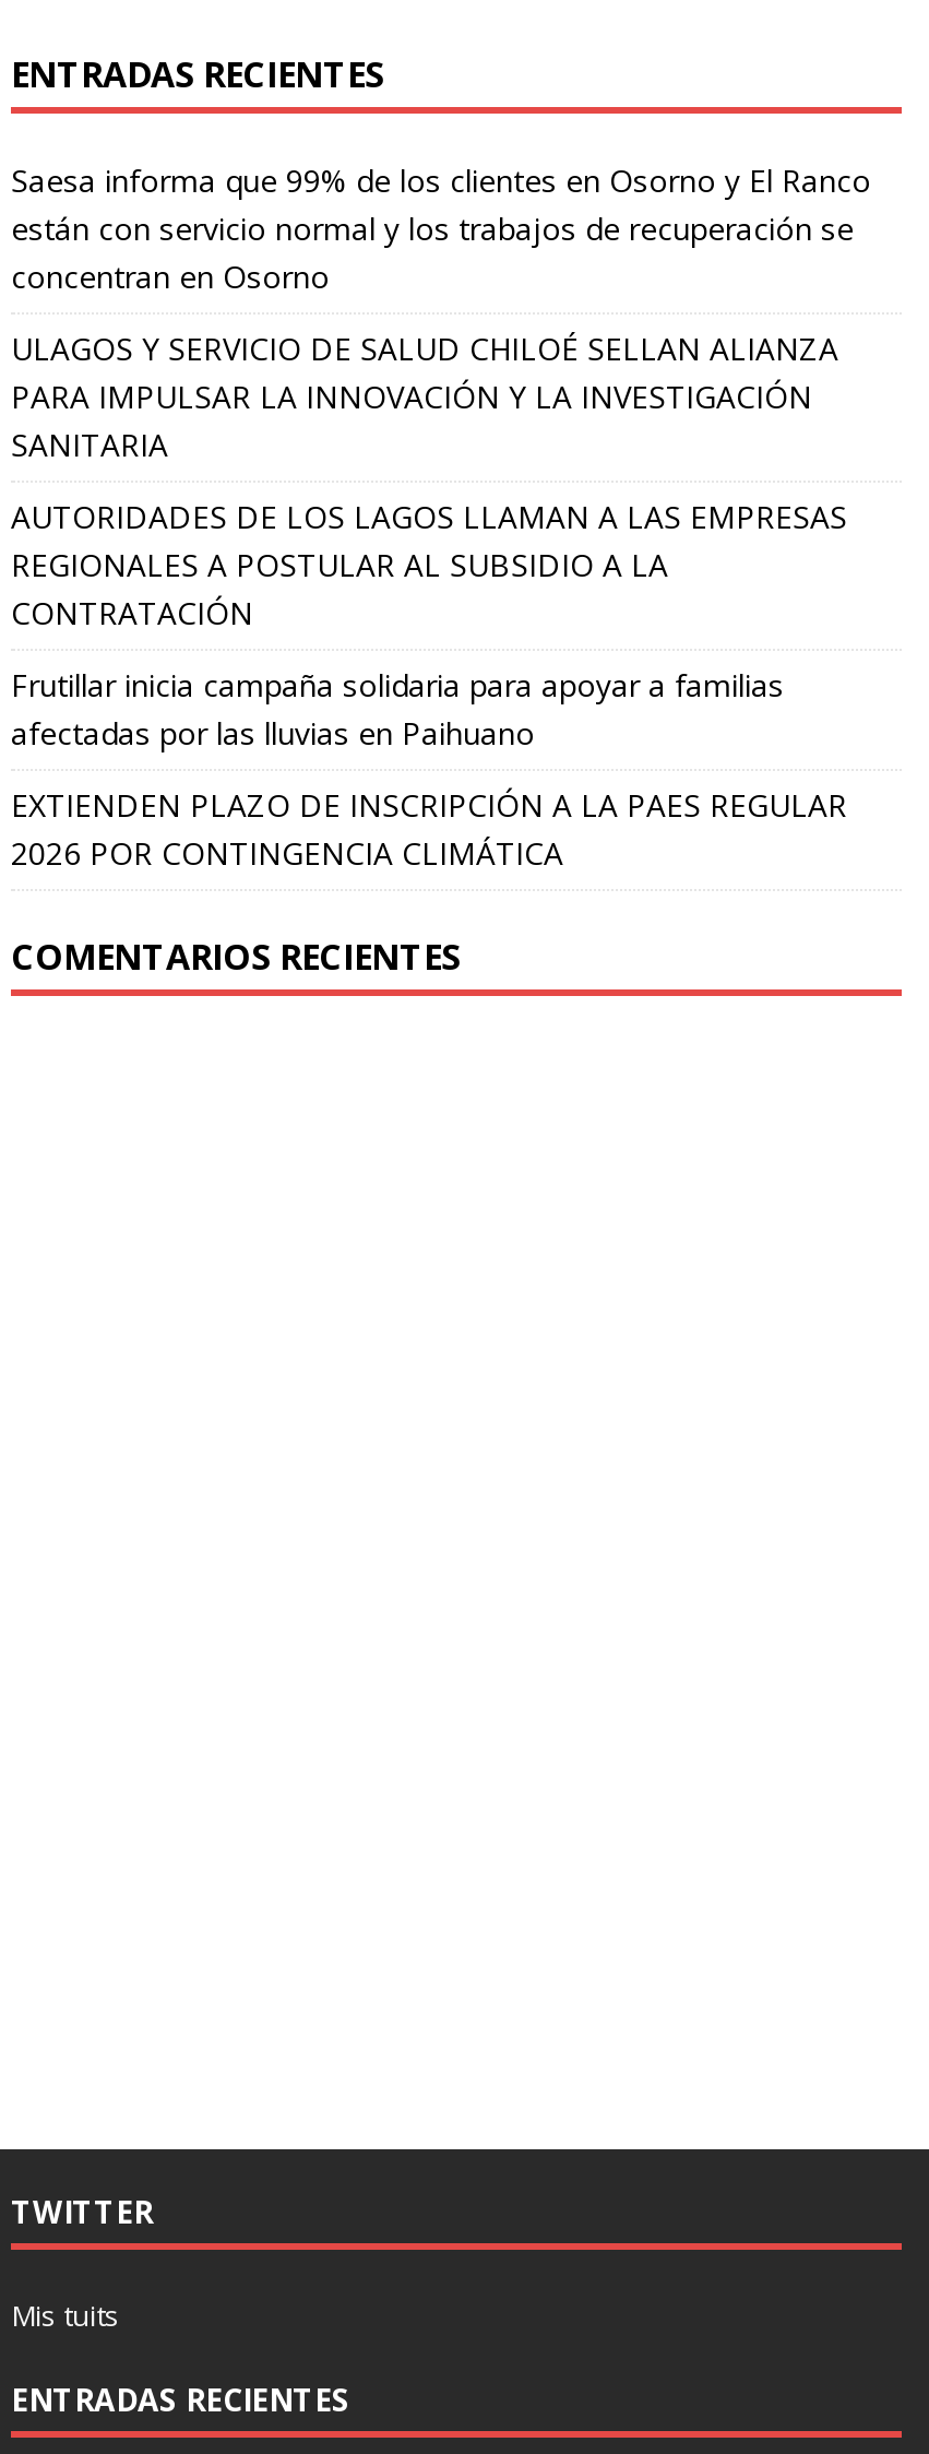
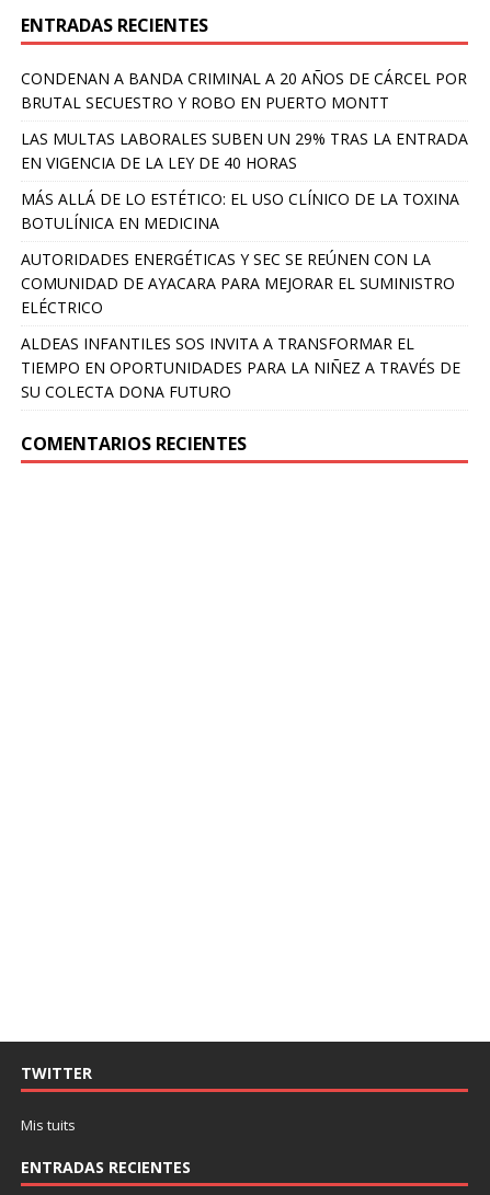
- Saesa informa que 99% de los clientes en Osorno y El Ranco
- están con servicio normal y los trabajos de recuperación se
- concentran en Osorno
+ CONDENAN A BANDA CRIMINAL A 20 AÑOS DE CÁRCEL POR
+ BRUTAL SECUESTRO Y ROBO EN PUERTO MONTT

- ULAGOS Y SERVICIO DE SALUD CHILOÉ SELLAN ALIANZA
- PARA IMPULSAR LA INNOVACIÓN Y LA INVESTIGACIÓN
- SANITARIA
+ LAS MULTAS LABORALES SUBEN UN 29% TRAS LA ENTRADA
+ EN VIGENCIA DE LA LEY DE 40 HORAS

- AUTORIDADES DE LOS LAGOS LLAMAN A LAS EMPRESAS
- REGIONALES A POSTULAR AL SUBSIDIO A LA
- CONTRATACIÓN
+ MÁS ALLÁ DE LO ESTÉTICO: EL USO CLÍNICO DE LA TOXINA
+ BOTULÍNICA EN MEDICINA

- Frutillar inicia campaña solidaria para apoyar a familias
- afectadas por las lluvias en Paihuano
+ AUTORIDADES ENERGÉTICAS Y SEC SE REÚNEN CON LA
+ COMUNIDAD DE AYACARA PARA MEJORAR EL SUMINISTRO
+ ELÉCTRICO

- EXTIENDEN PLAZO DE INSCRIPCIÓN A LA PAES REGULAR
- 2026 POR CONTINGENCIA CLIMÁTICA
+ ALDEAS INFANTILES SOS INVITA A TRANSFORMAR EL
+ TIEMPO EN OPORTUNIDADES PARA LA NIÑEZ A TRAVÉS DE
+ SU COLECTA DONA FUTURO
